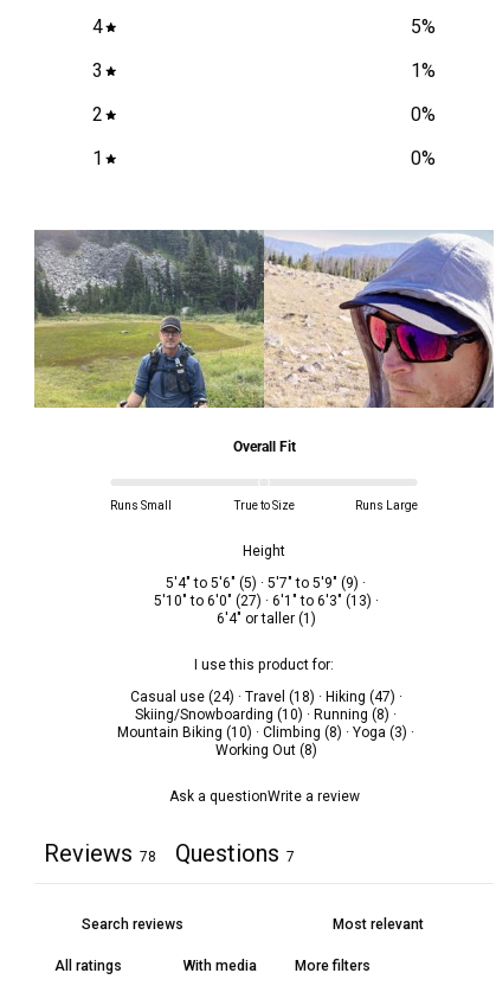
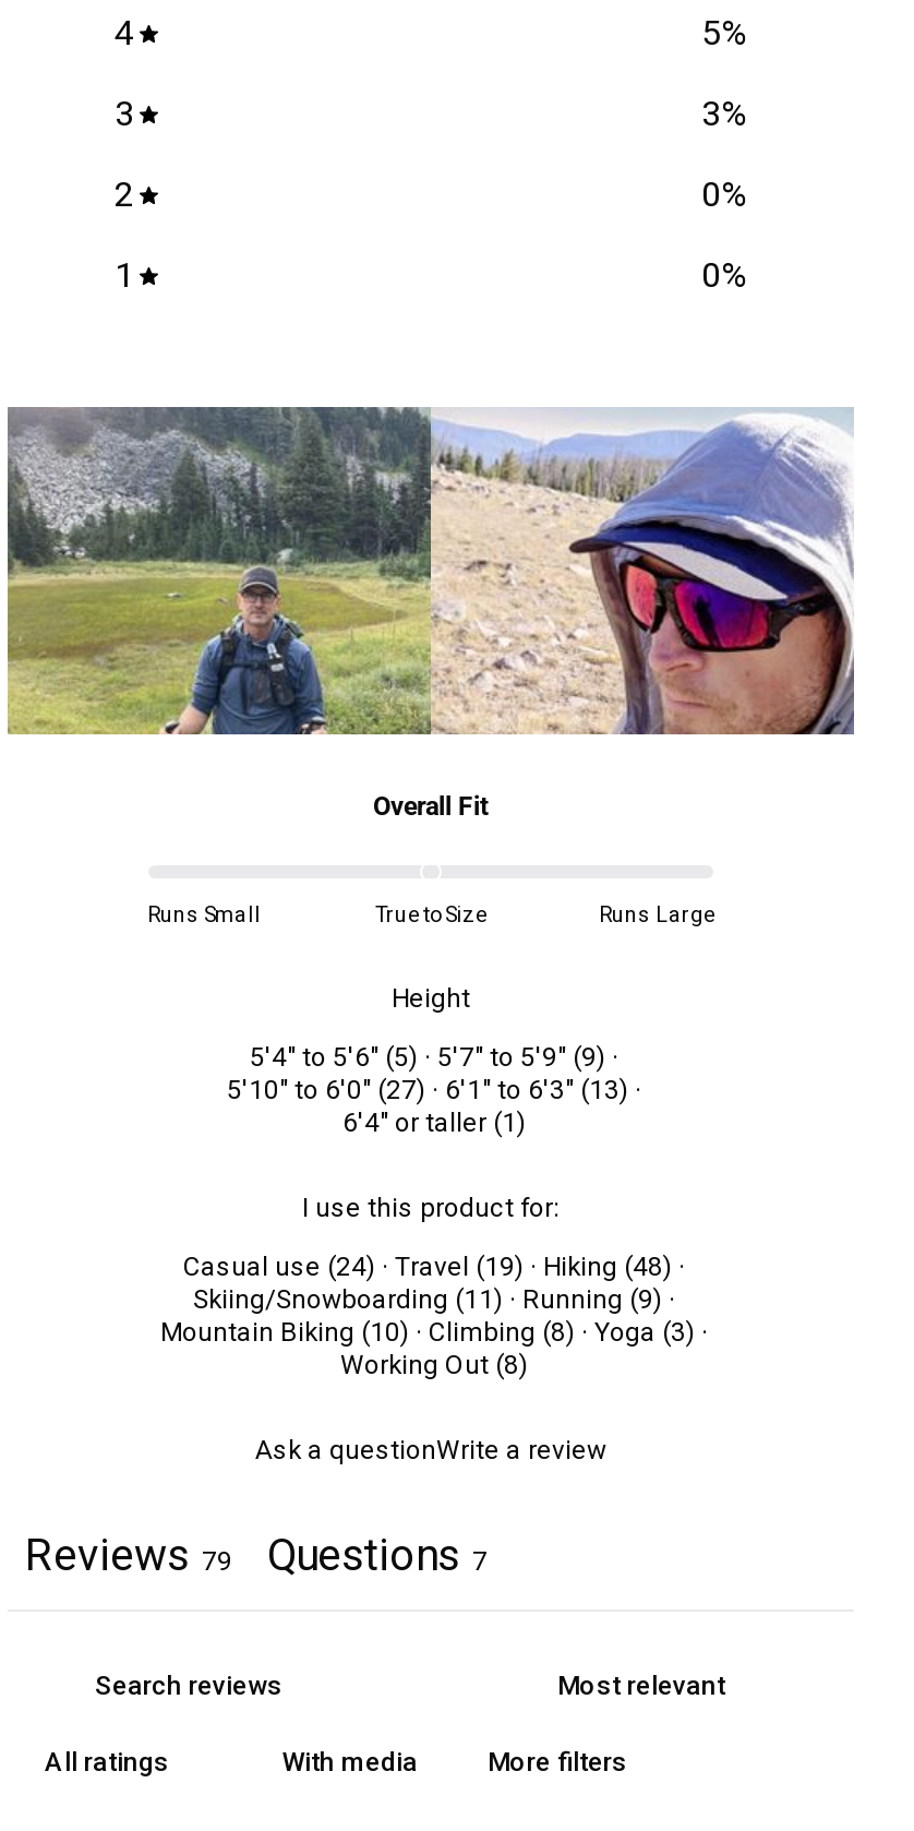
- 1%
+ 3%

- Casual use (24) · Travel (18) · Hiking (47) ·
+ Casual use (24) · Travel (19) · Hiking (48) ·

- Skiing/Snowboarding (10) · Running (8) ·
+ Skiing/Snowboarding (11) · Running (9) ·

- Reviews 78 Questions 7
+ Reviews 79 Questions 7
